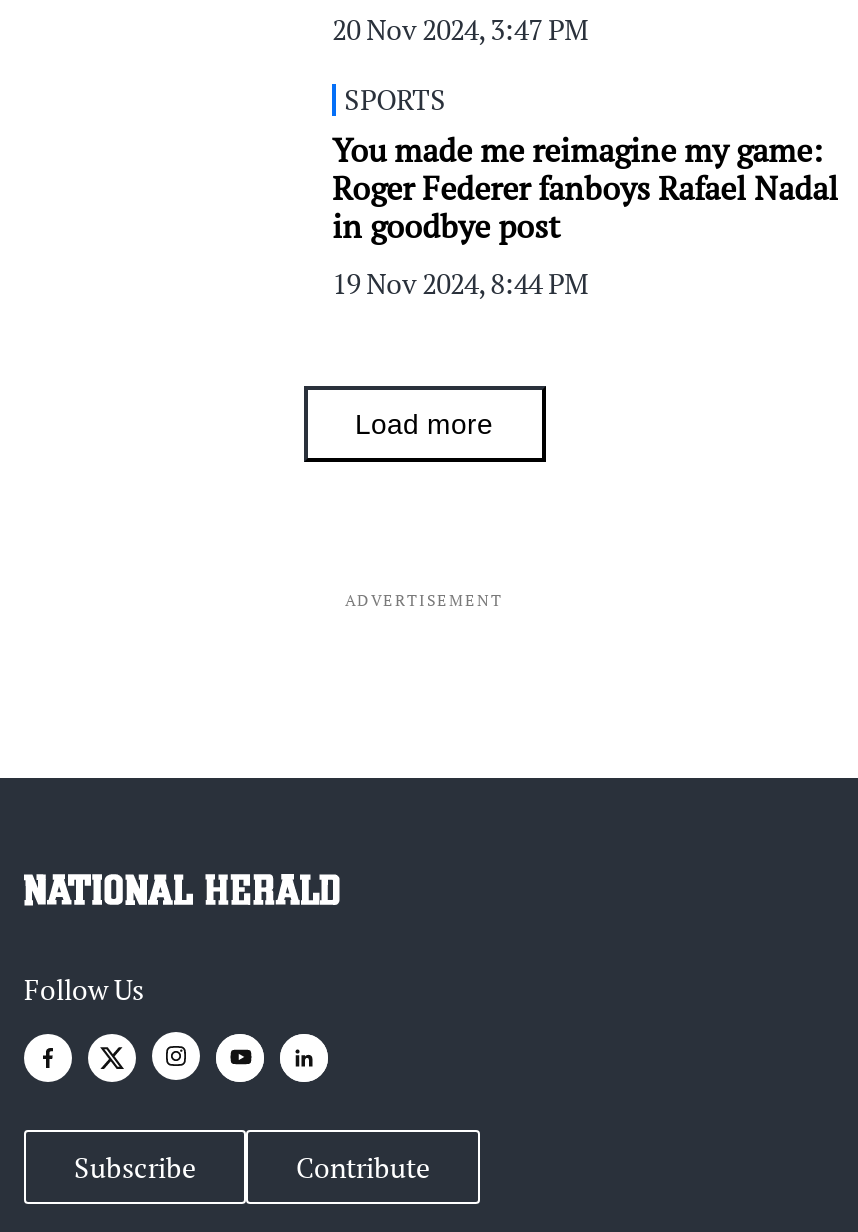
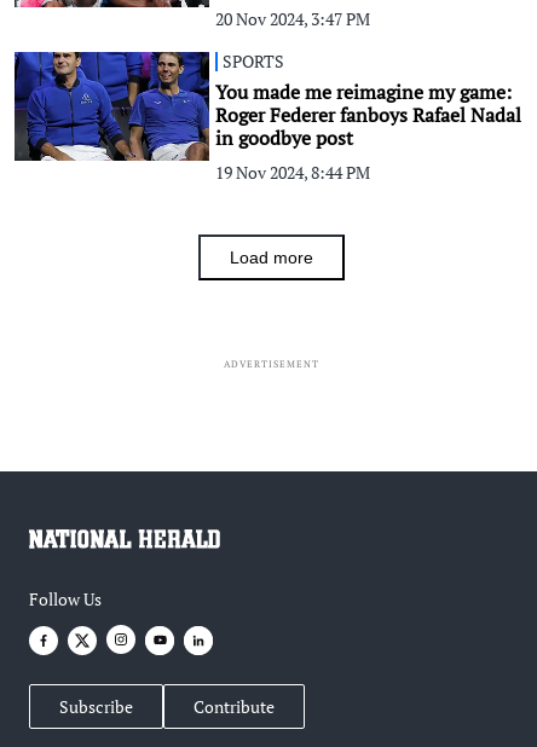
+ [image]
